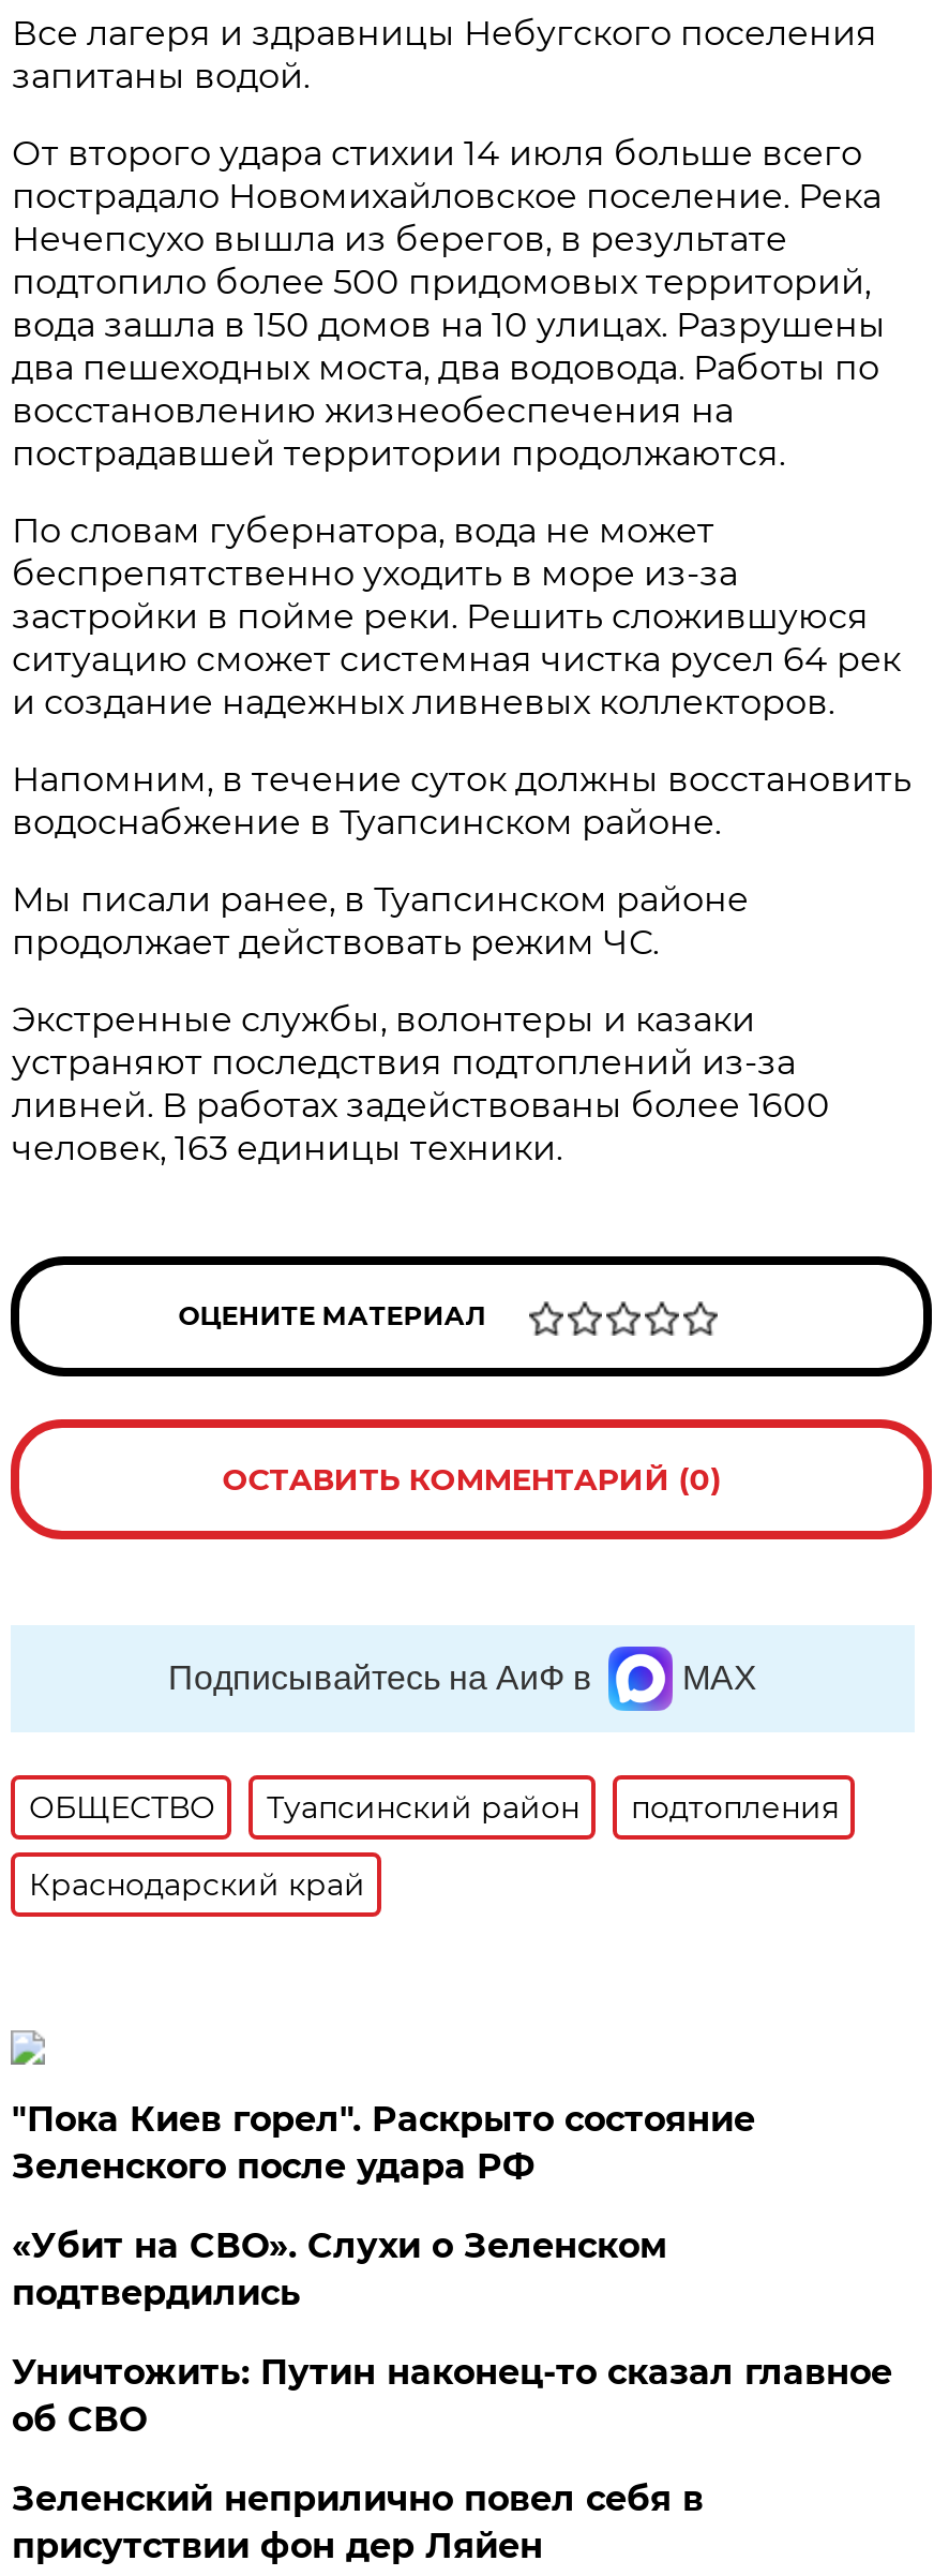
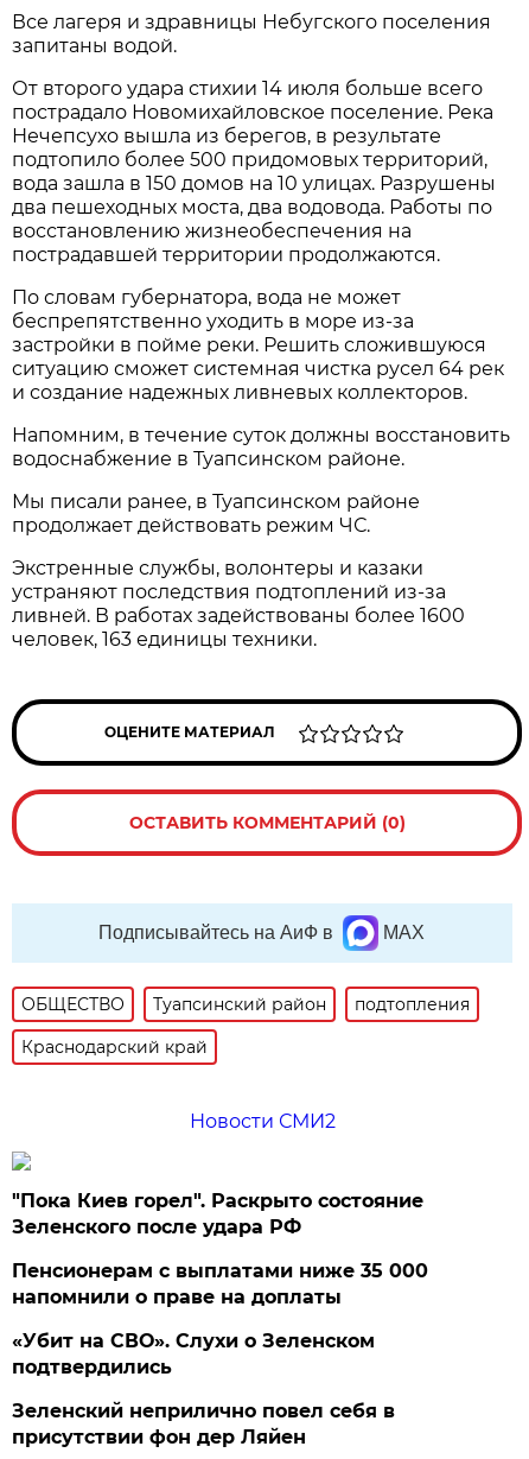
+ Новости СМИ2

+ Пенсионерам с выплатами ниже 35 000
+ напомнили о праве на доплаты

moved down: «Убит на СВО». Слухи о Зеленском | подтвердились

- Уничтожить: Путин наконец-то сказал главное
- об СВО
